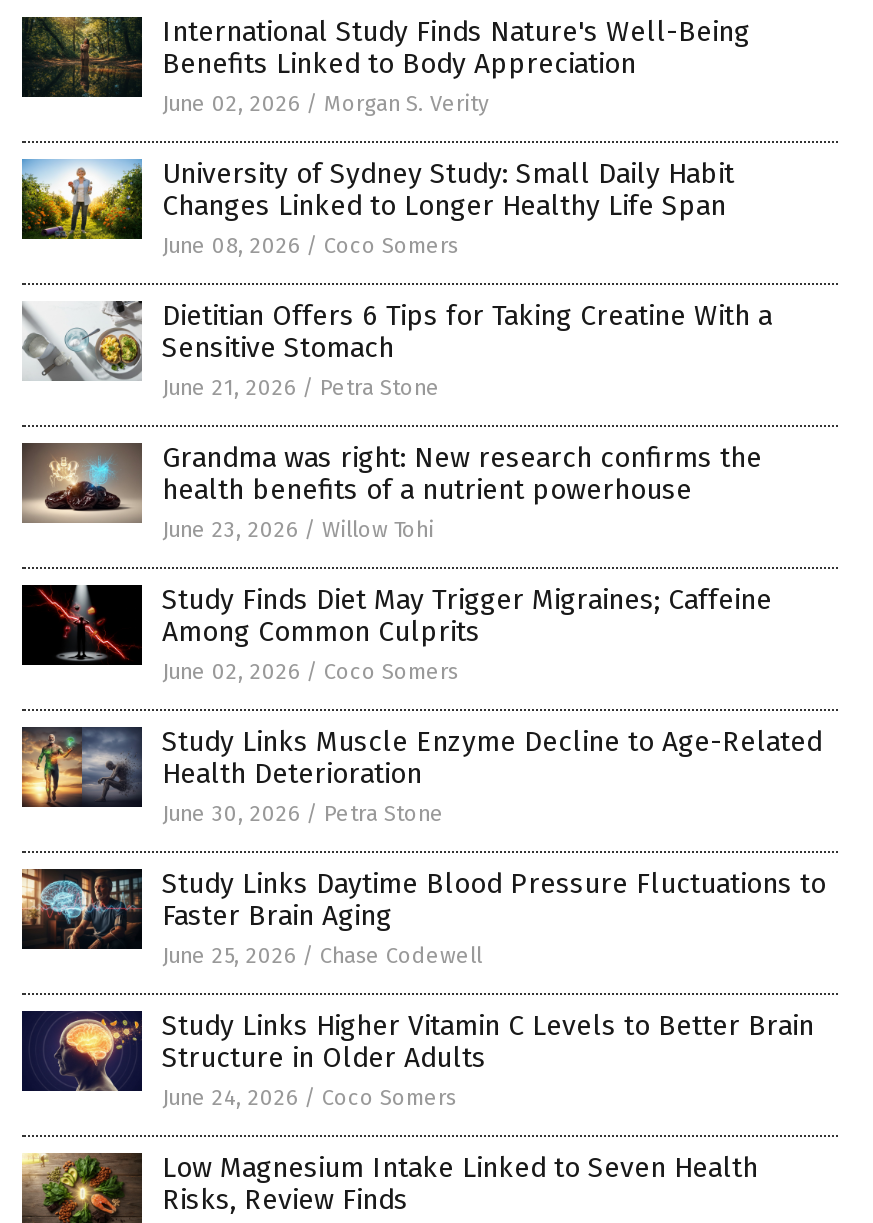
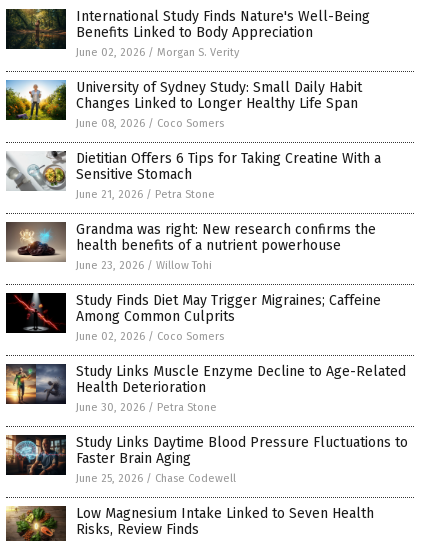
- [image]
- Study Links Higher Vitamin C Levels to Better Brain
- Structure in Older Adults
- June 24, 2026 / Coco Somers
